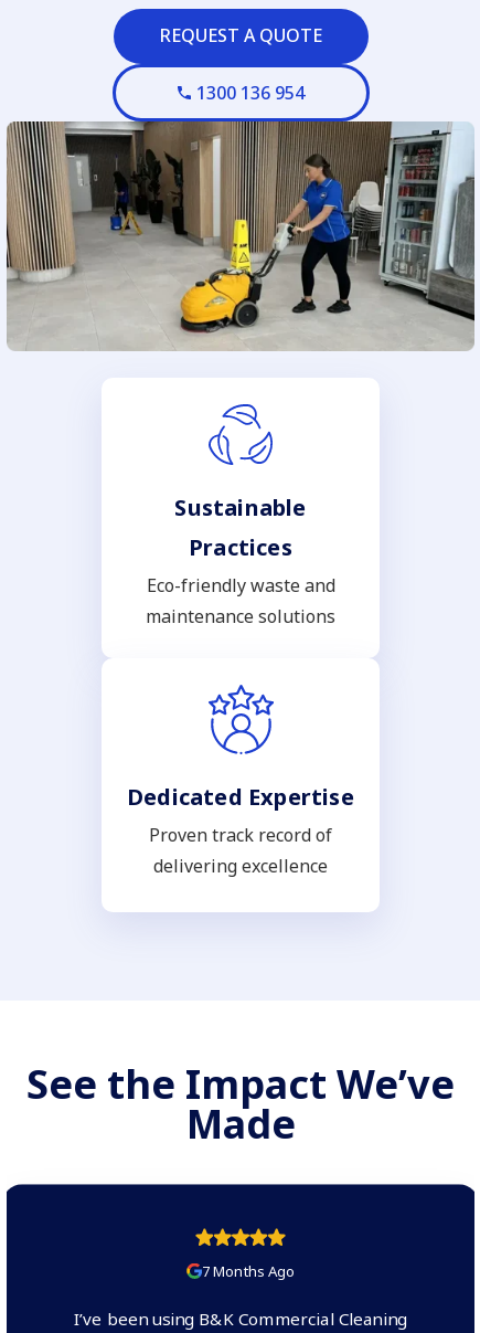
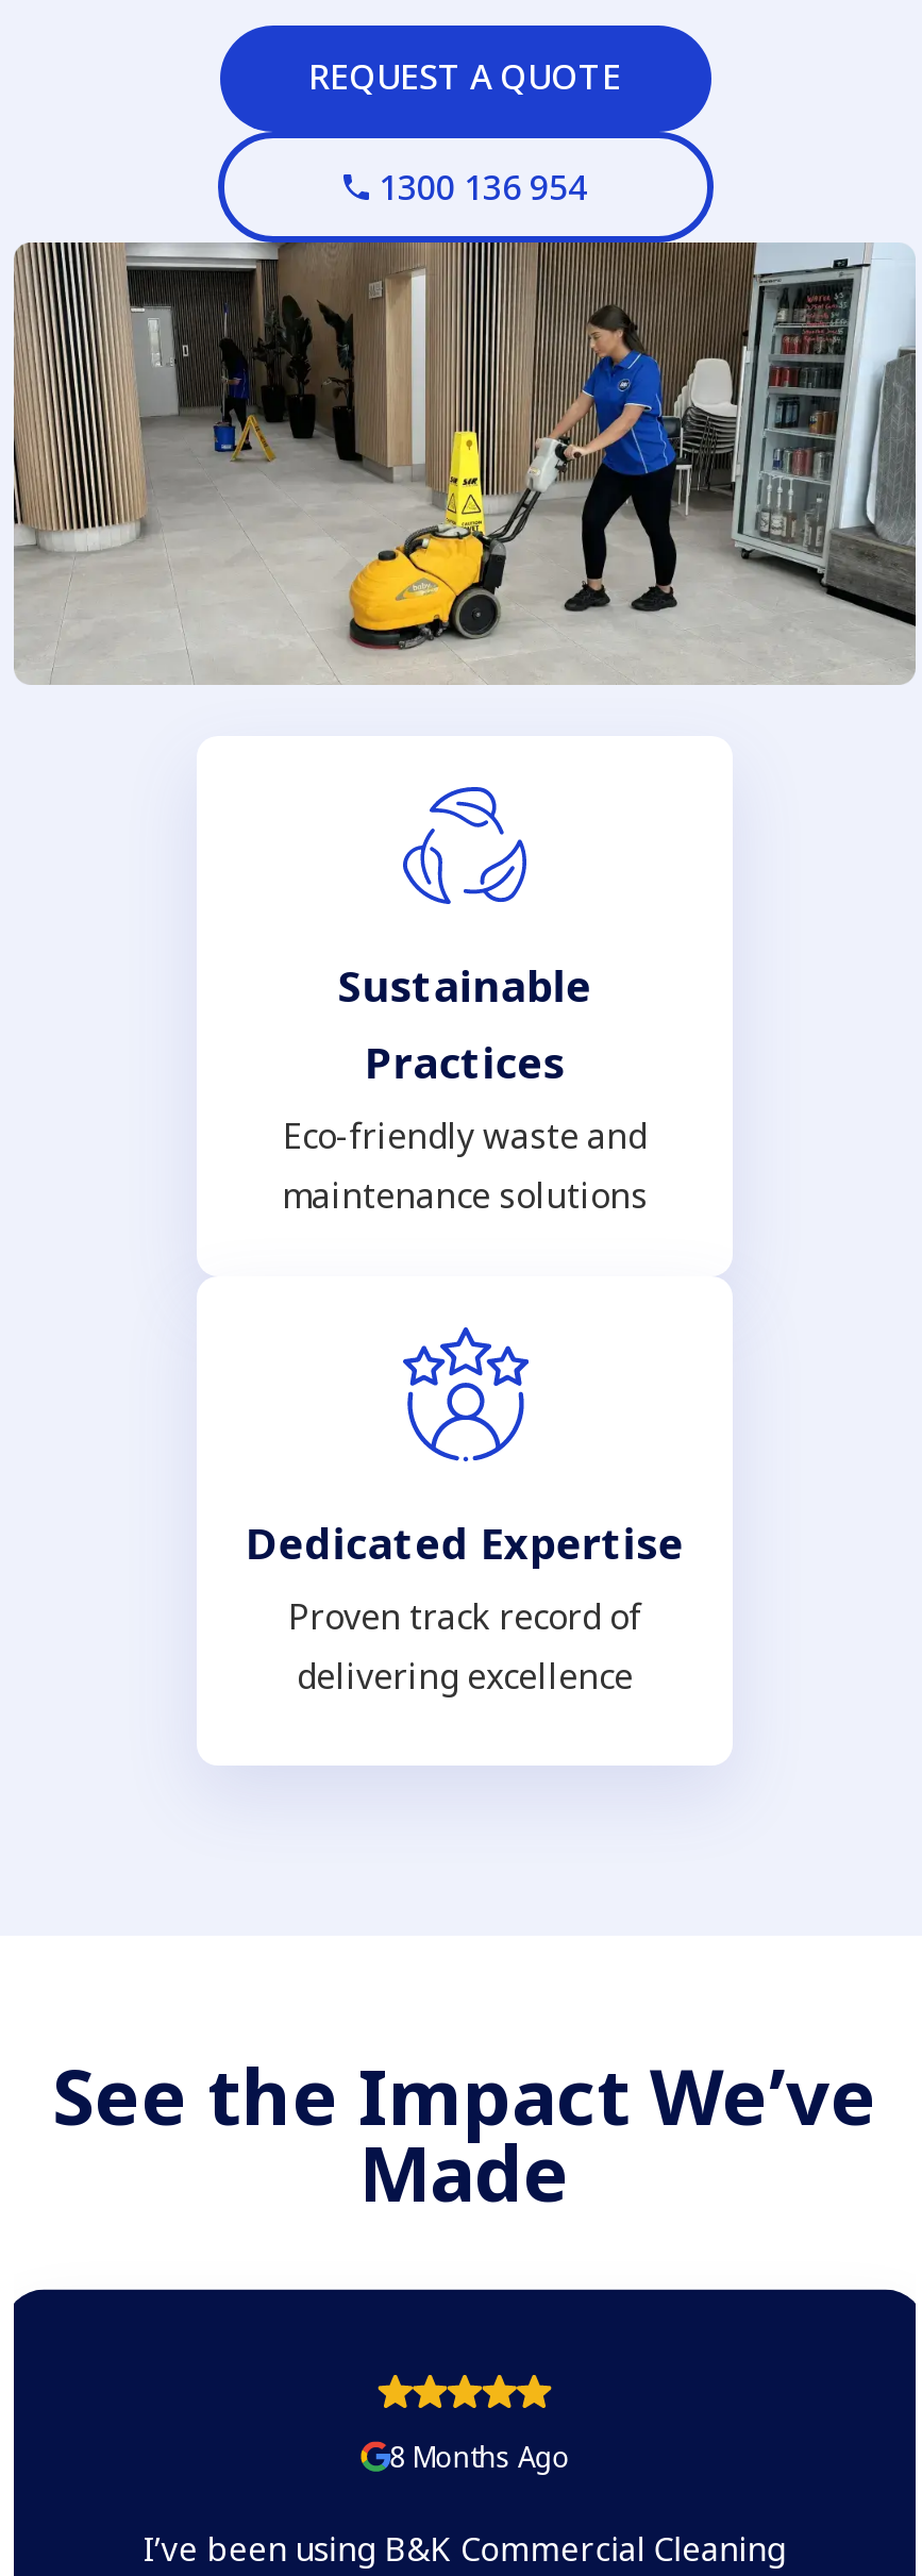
- 7 Months Ago
+ 8 Months Ago
